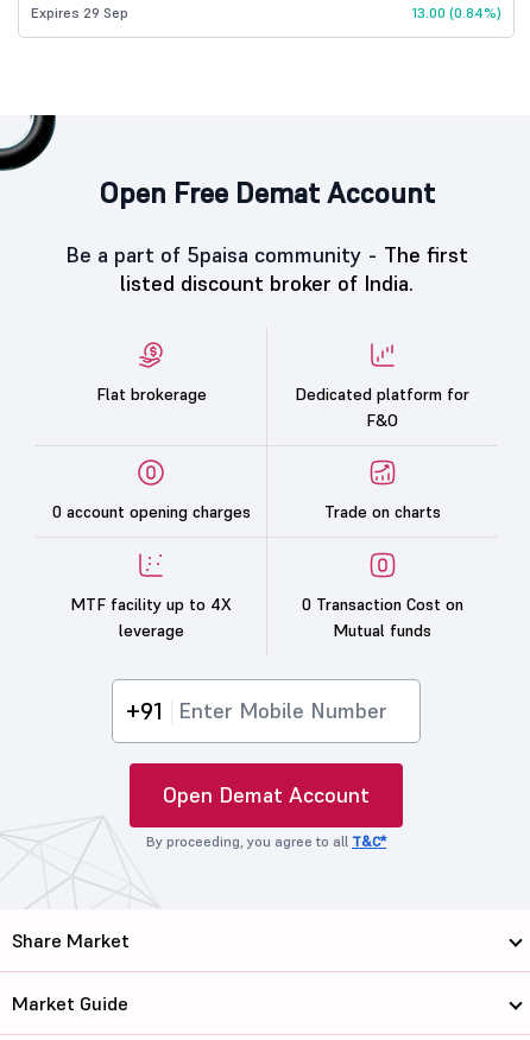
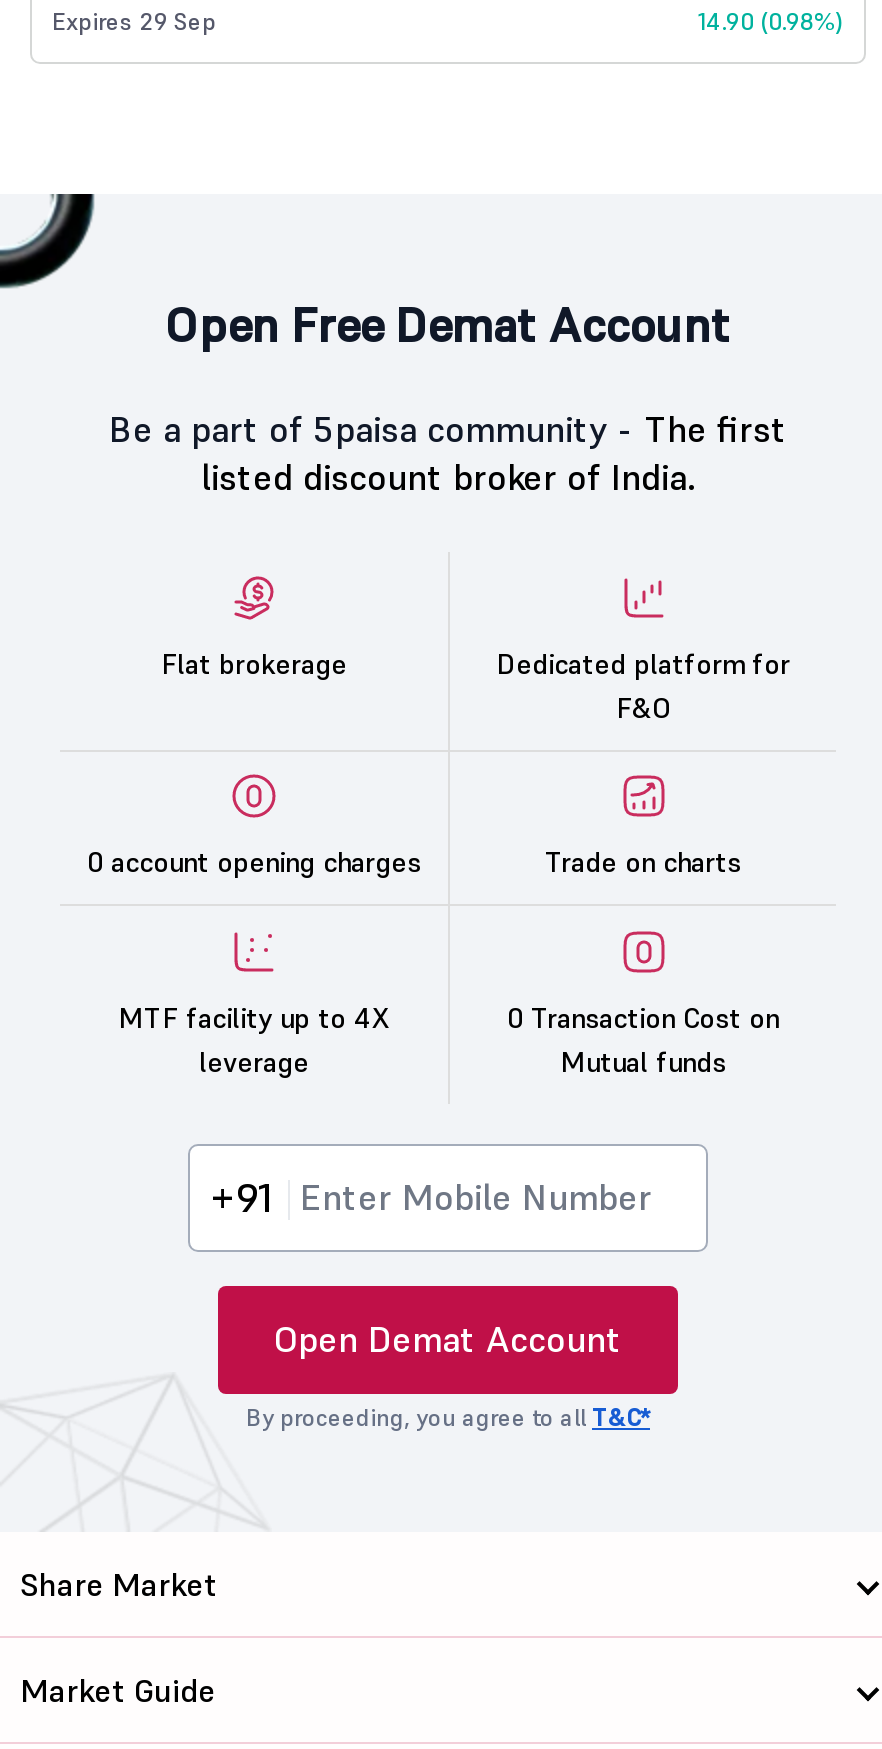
- 13.00 (0.84%)
+ 14.90 (0.98%)
